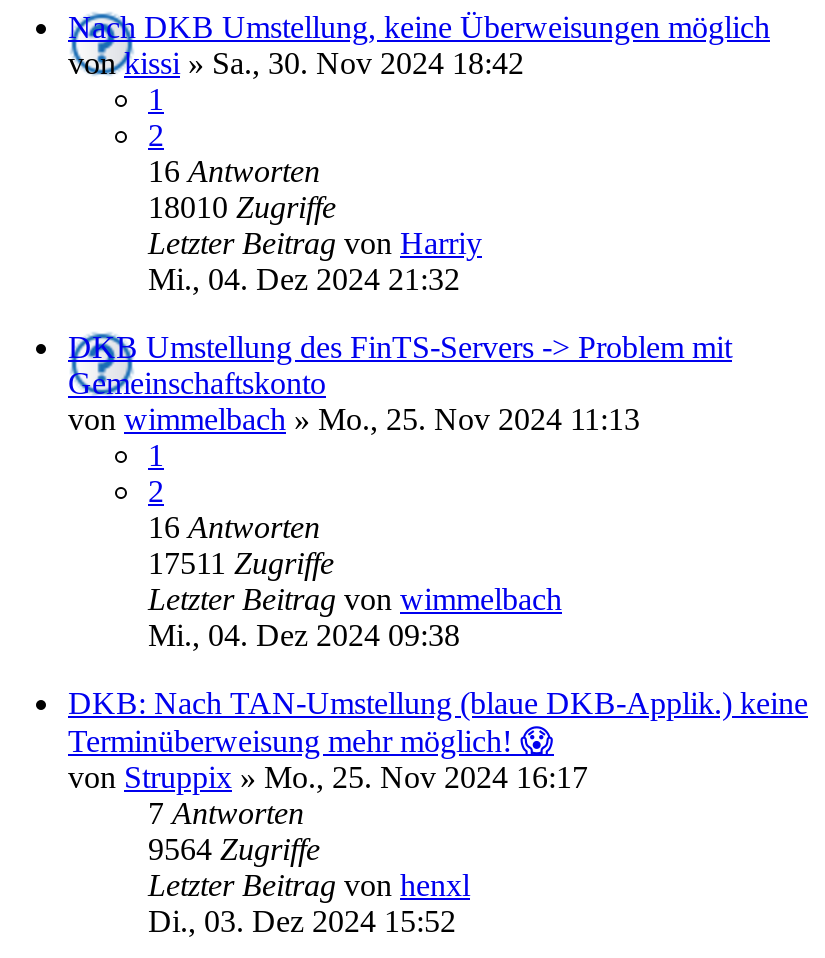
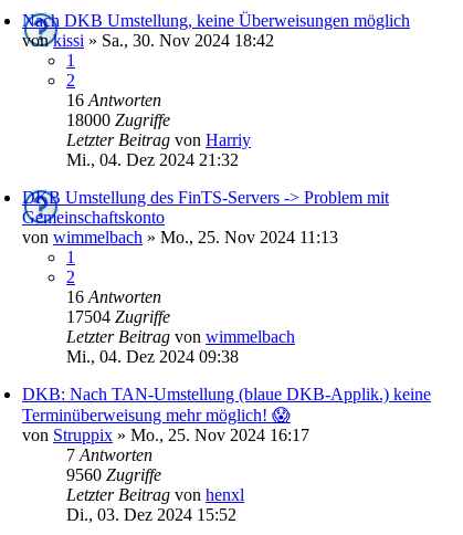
- 18010 Zugriffe
+ 18000 Zugriffe

- 17511 Zugriffe
+ 17504 Zugriffe

- 9564 Zugriffe
+ 9560 Zugriffe
